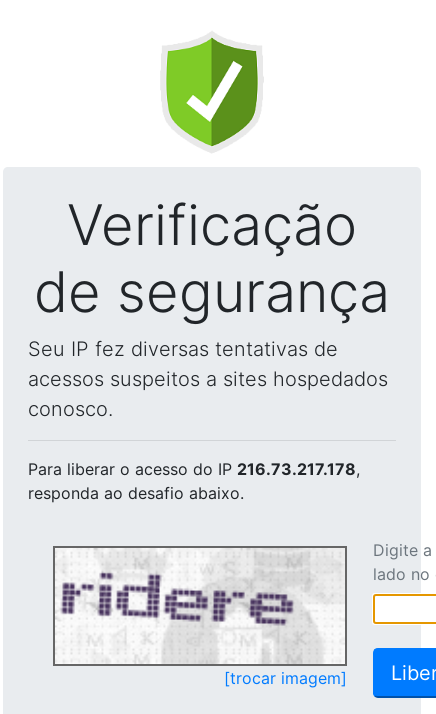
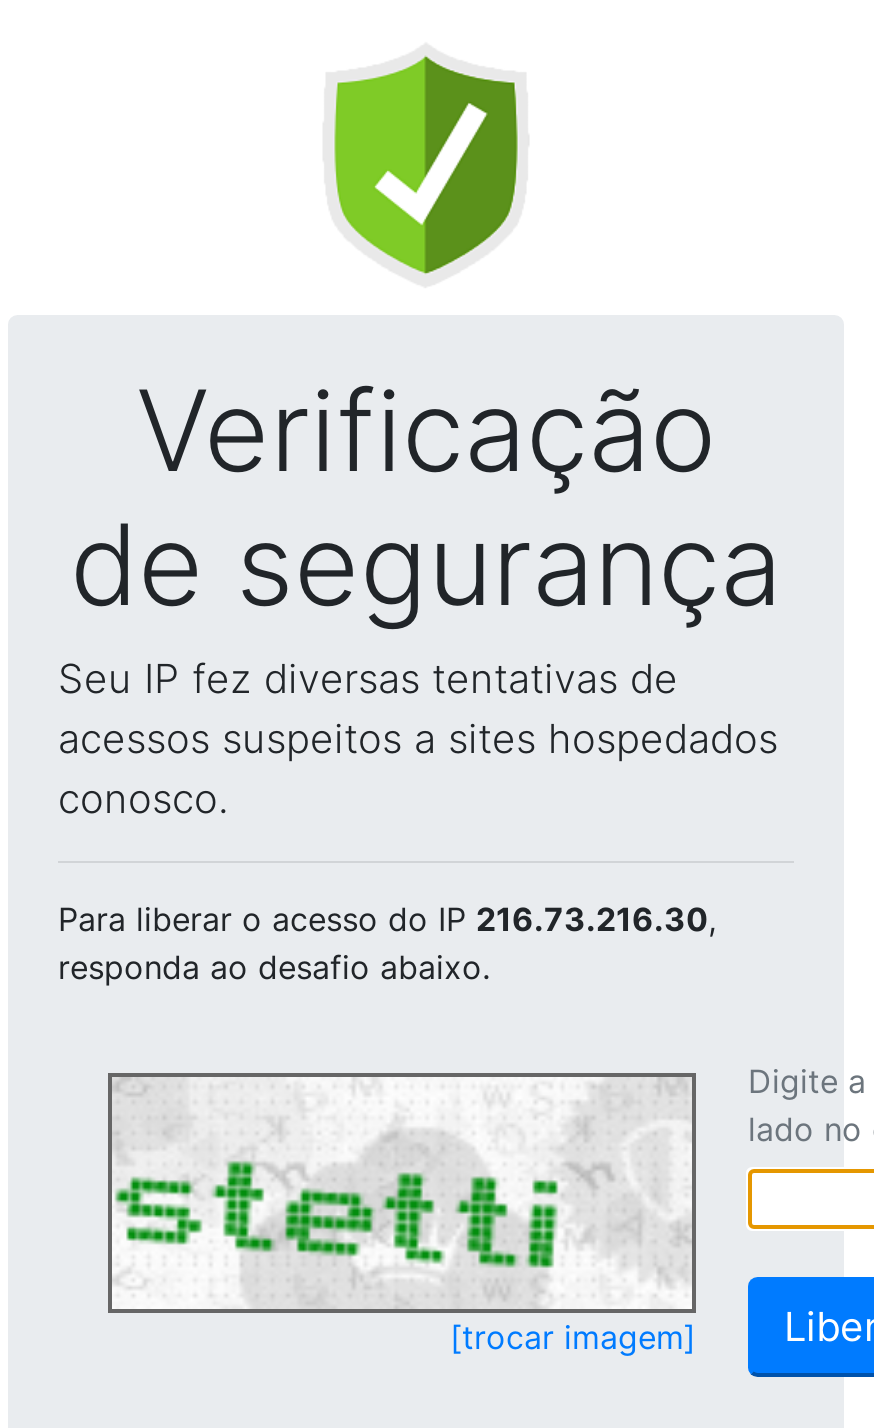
- Para liberar o acesso do IP 216.73.217.178,
+ Para liberar o acesso do IP 216.73.216.30,

- [image]
+ [image]
